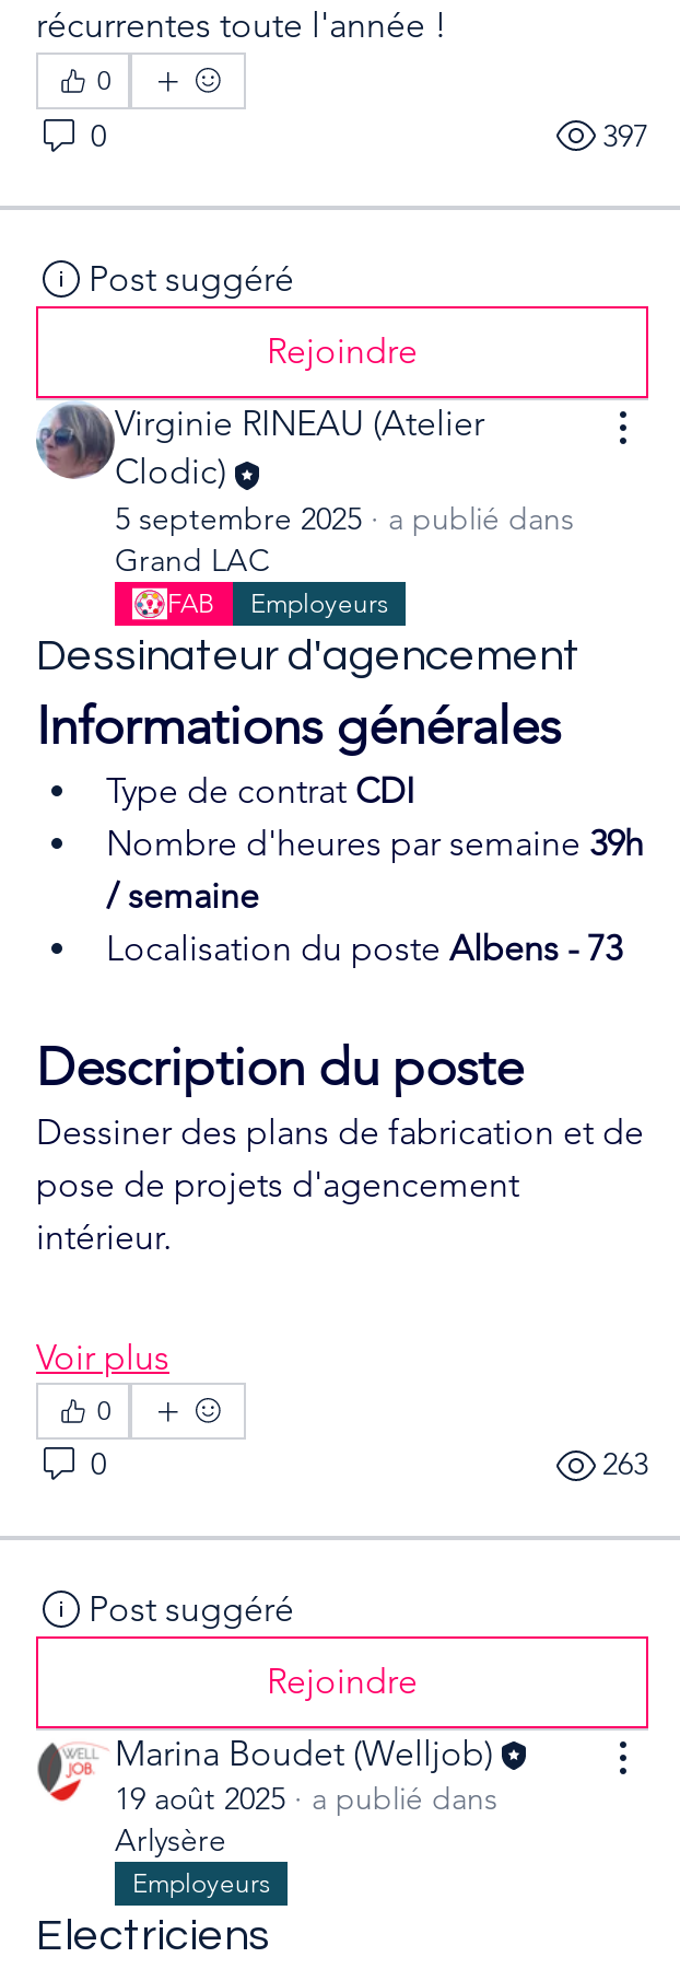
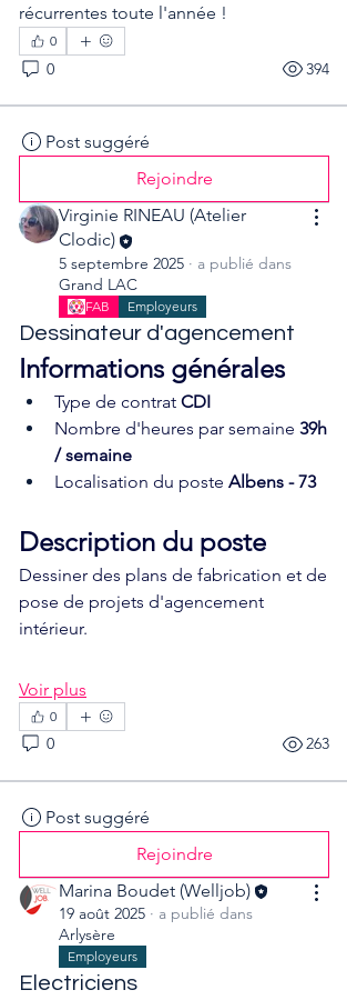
- 397
+ 394
